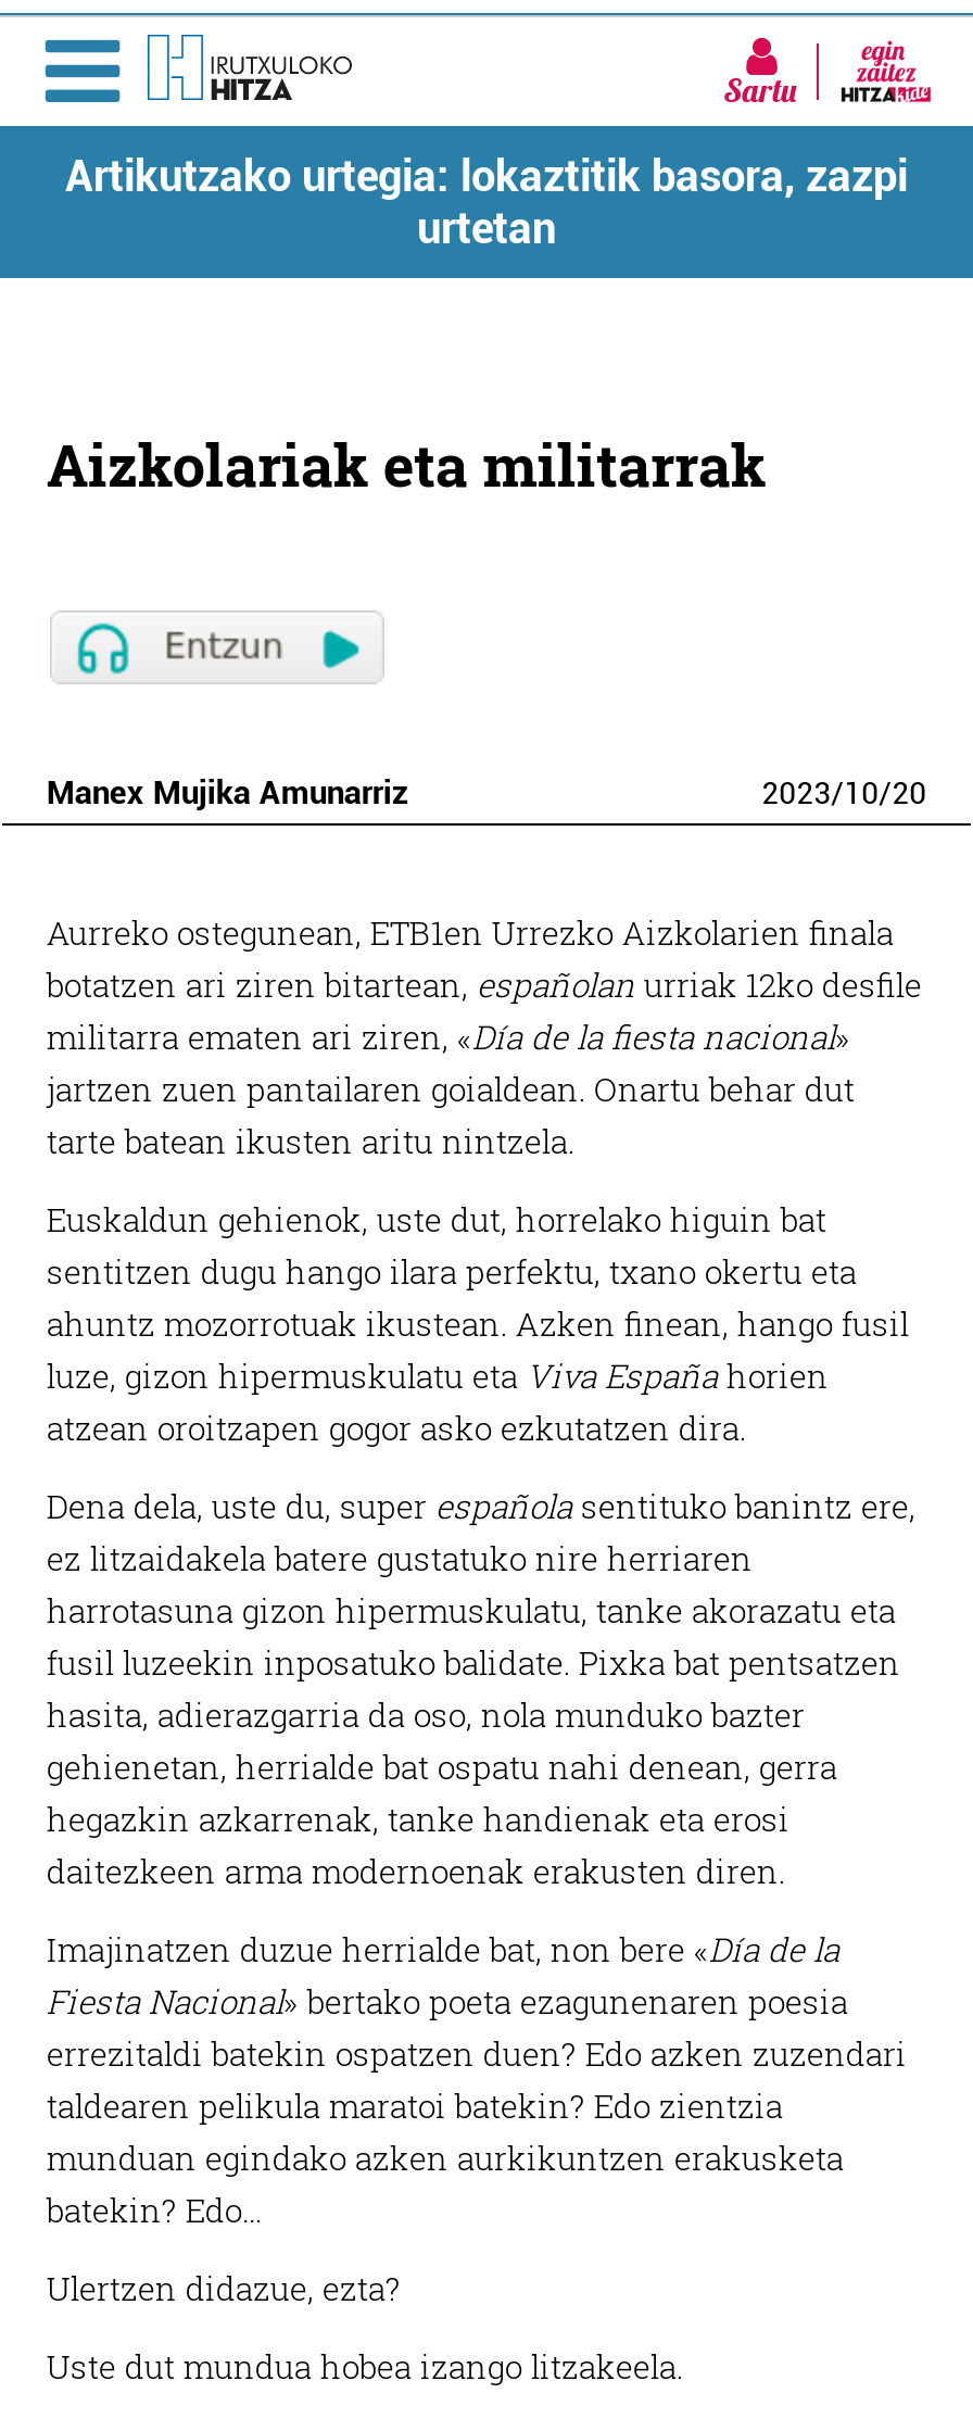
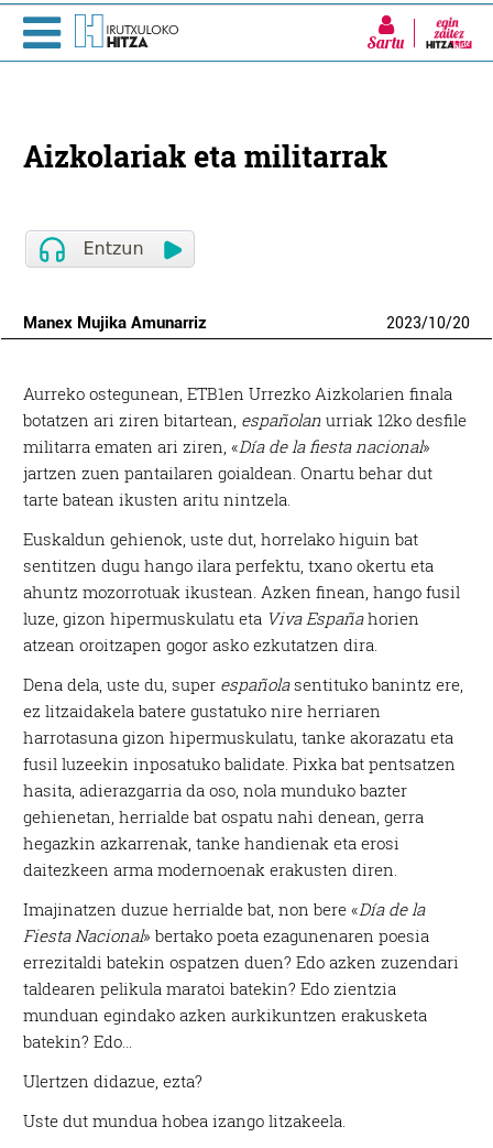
- Artikutzako urtegia: lokaztitik basora, zazpi
- urtetan
